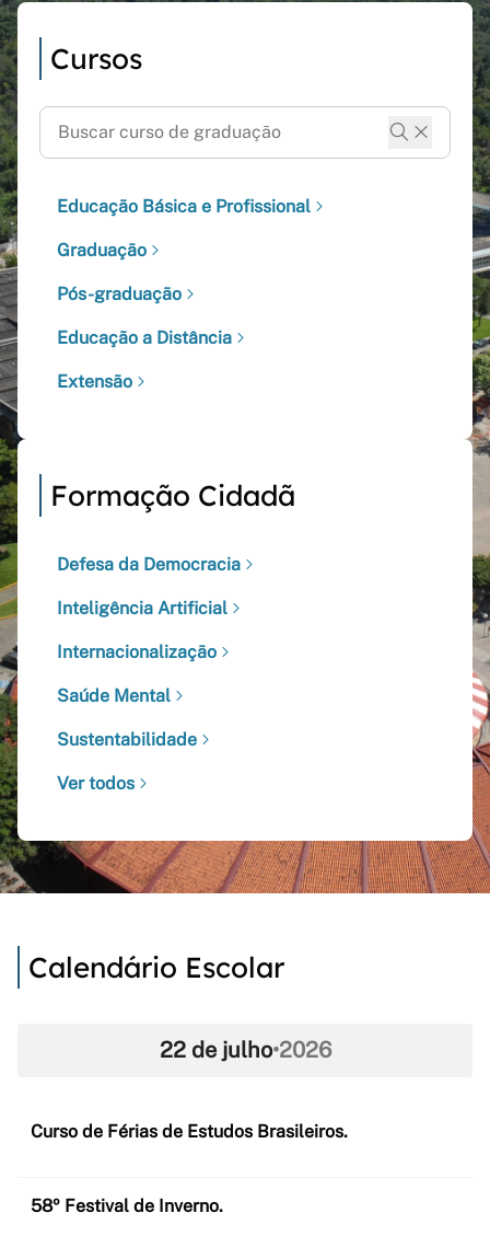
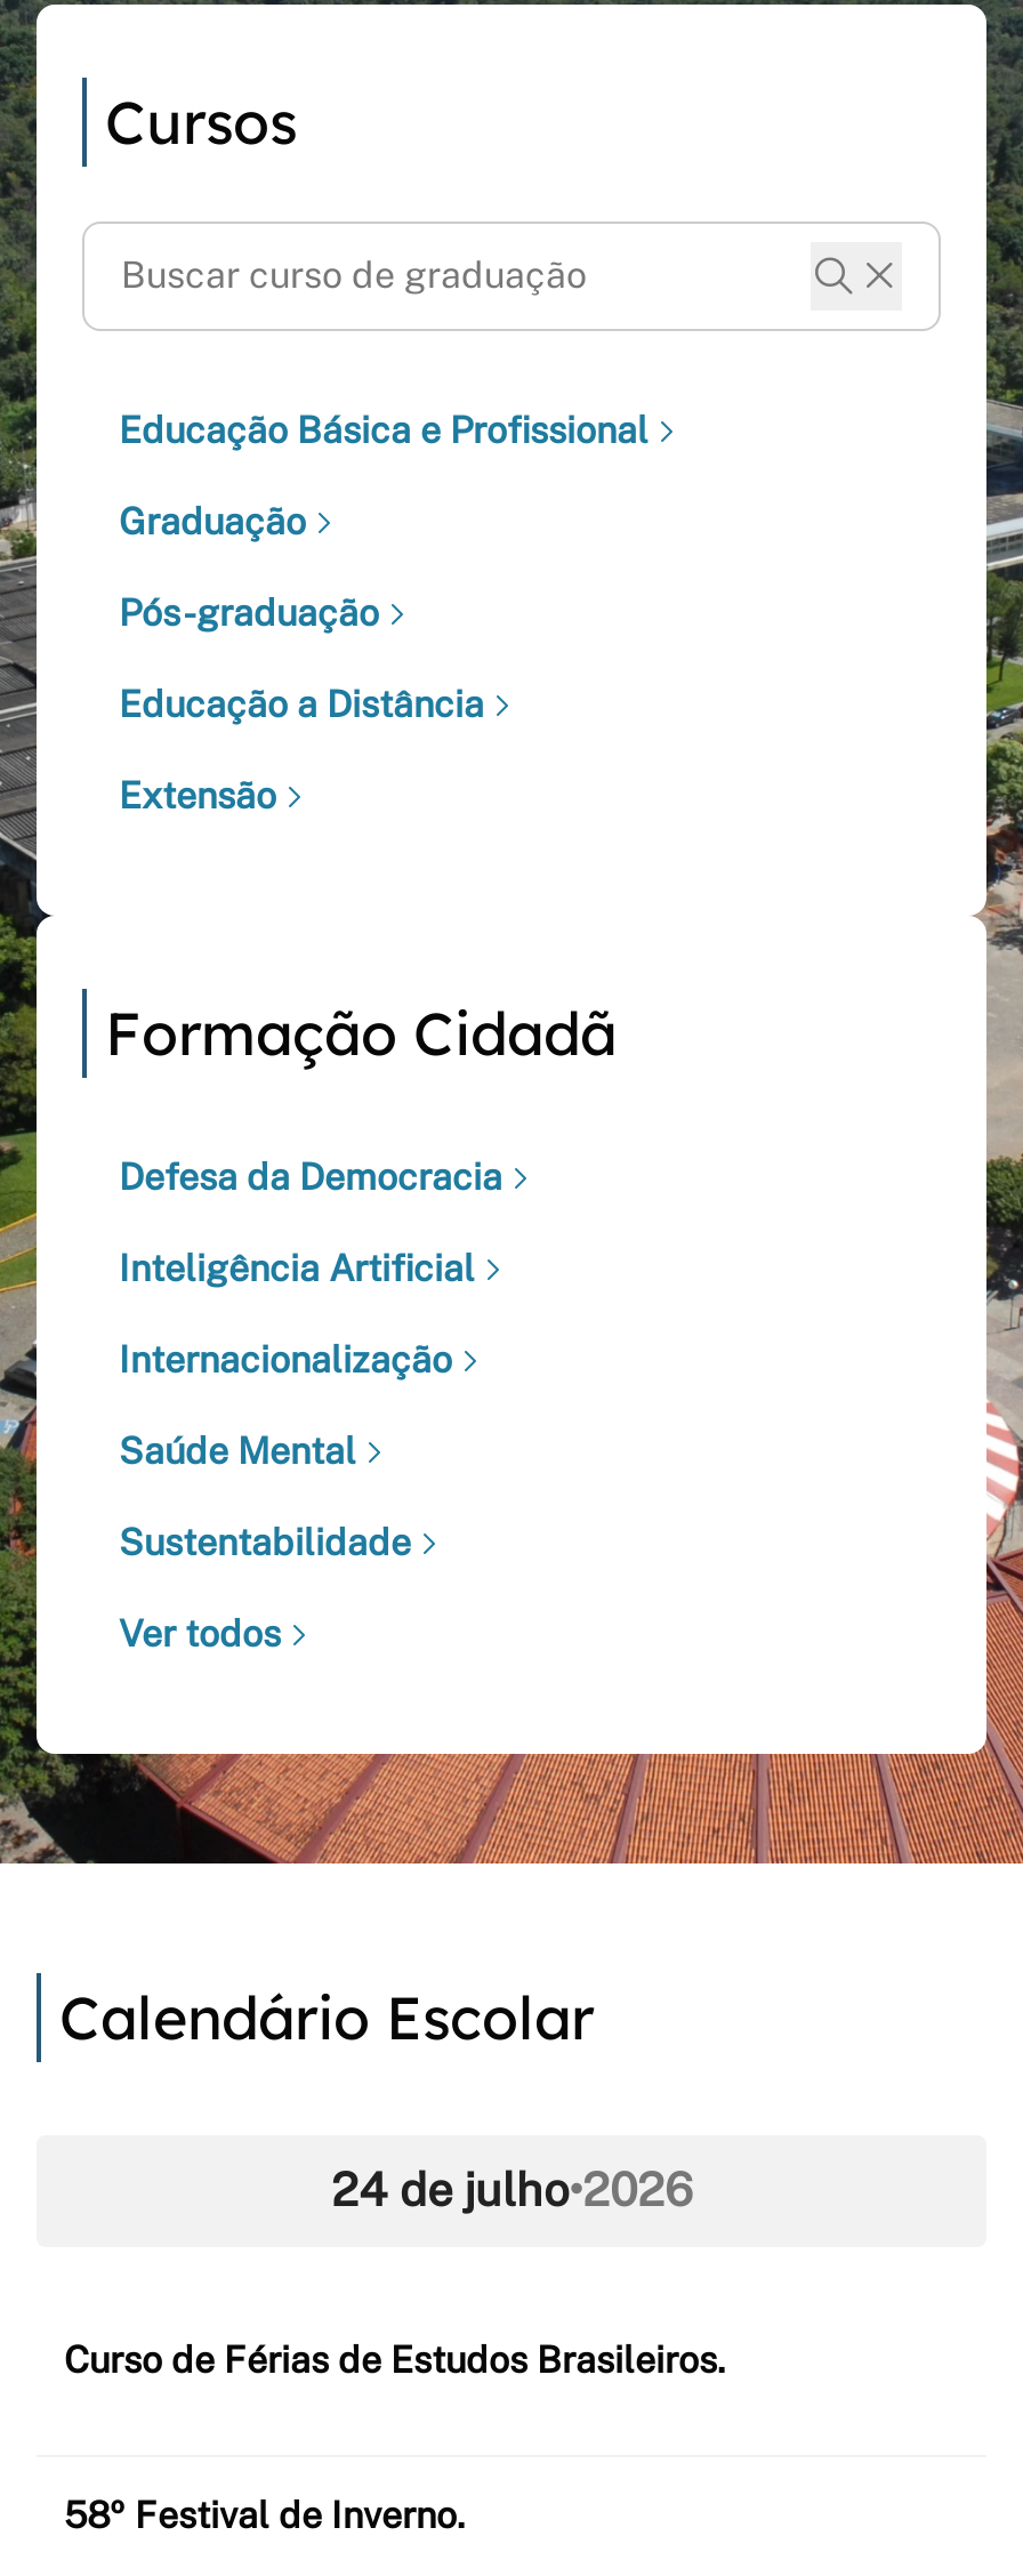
- 22 de julho•2026
+ 24 de julho•2026
